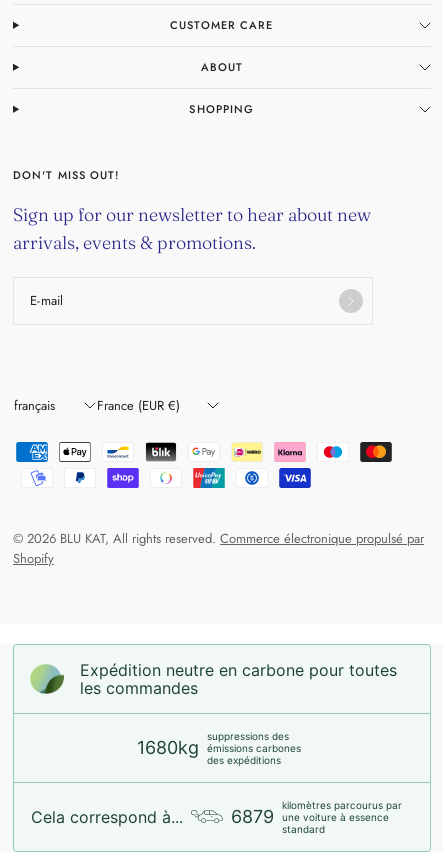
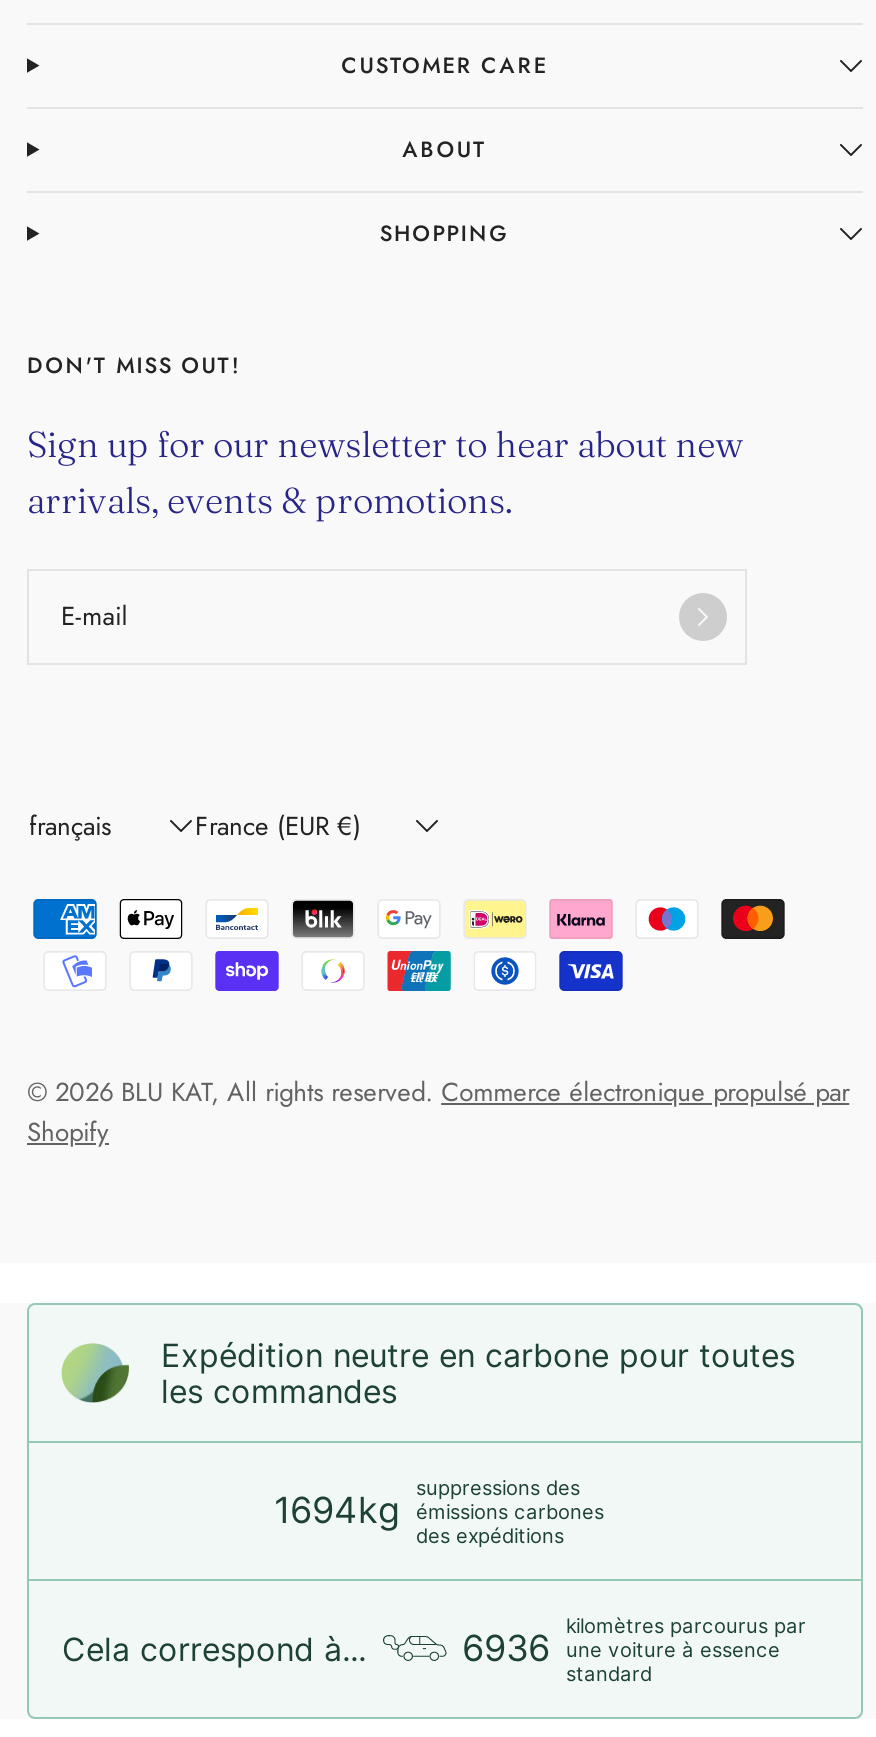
- 1680kg émissions carbones
+ 1694kg émissions carbones

- 6879 une voiture à essence
+ 6936 une voiture à essence
